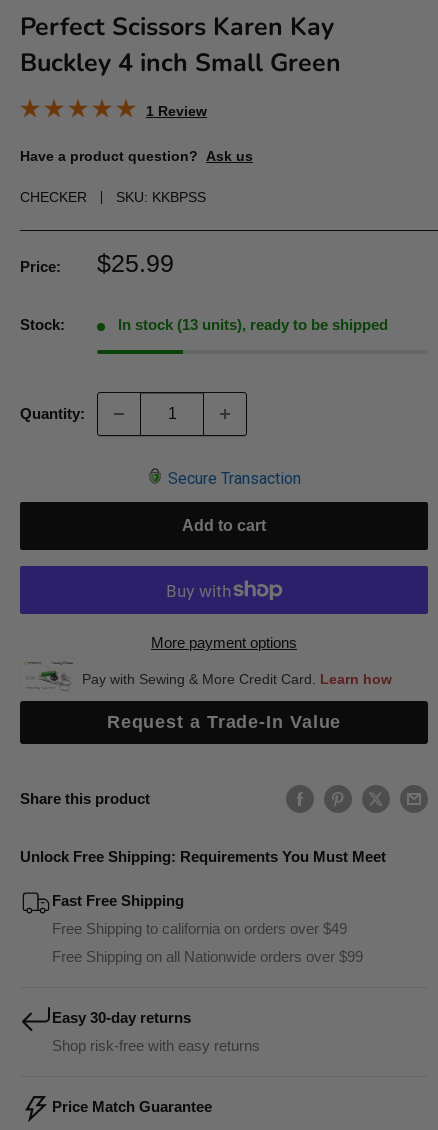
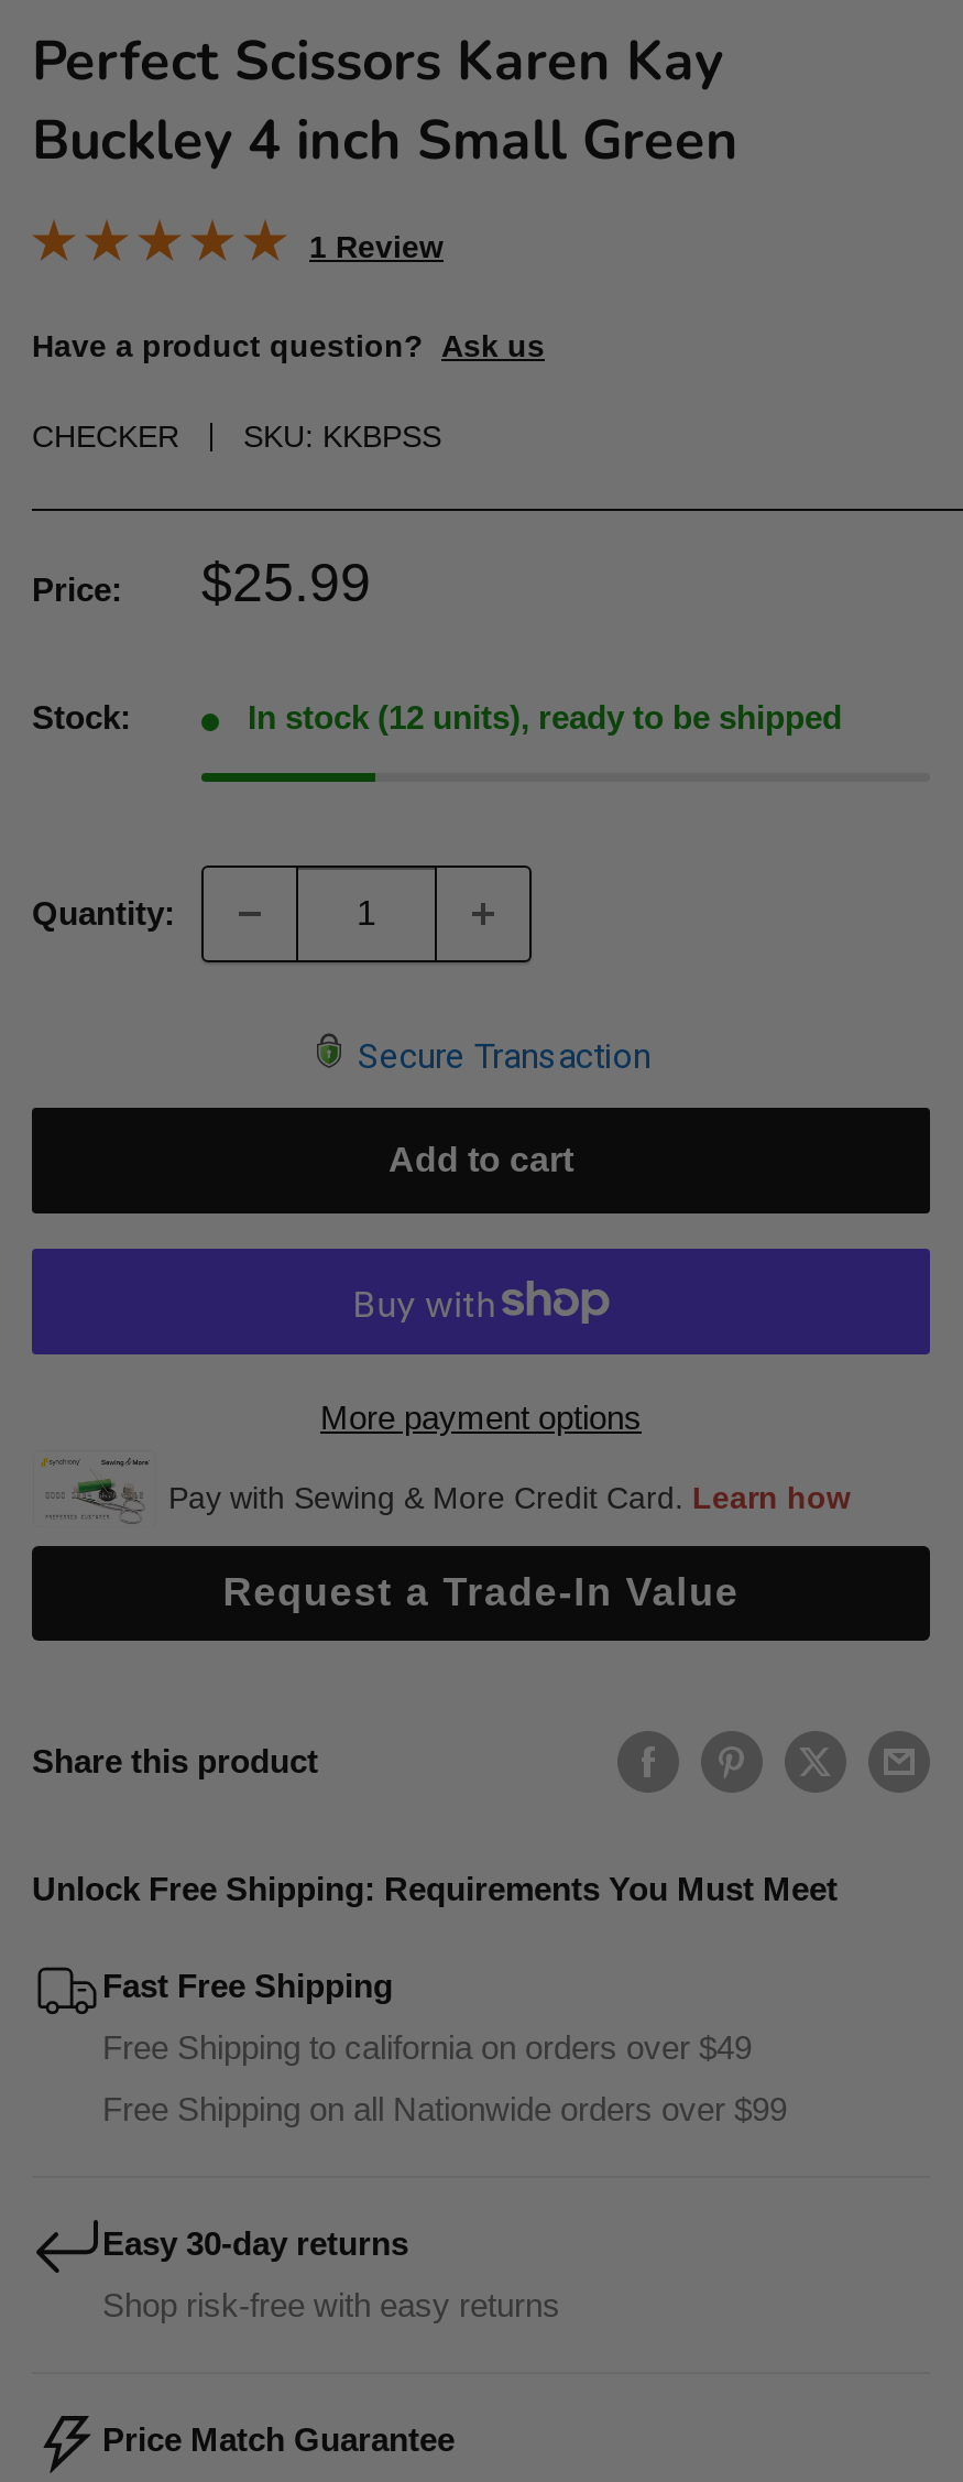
- In stock (13 units), ready to be shipped
+ In stock (12 units), ready to be shipped
